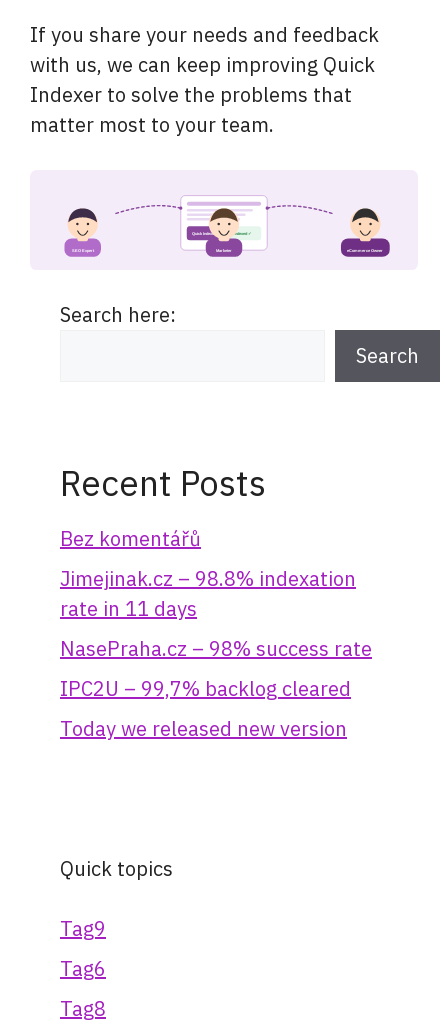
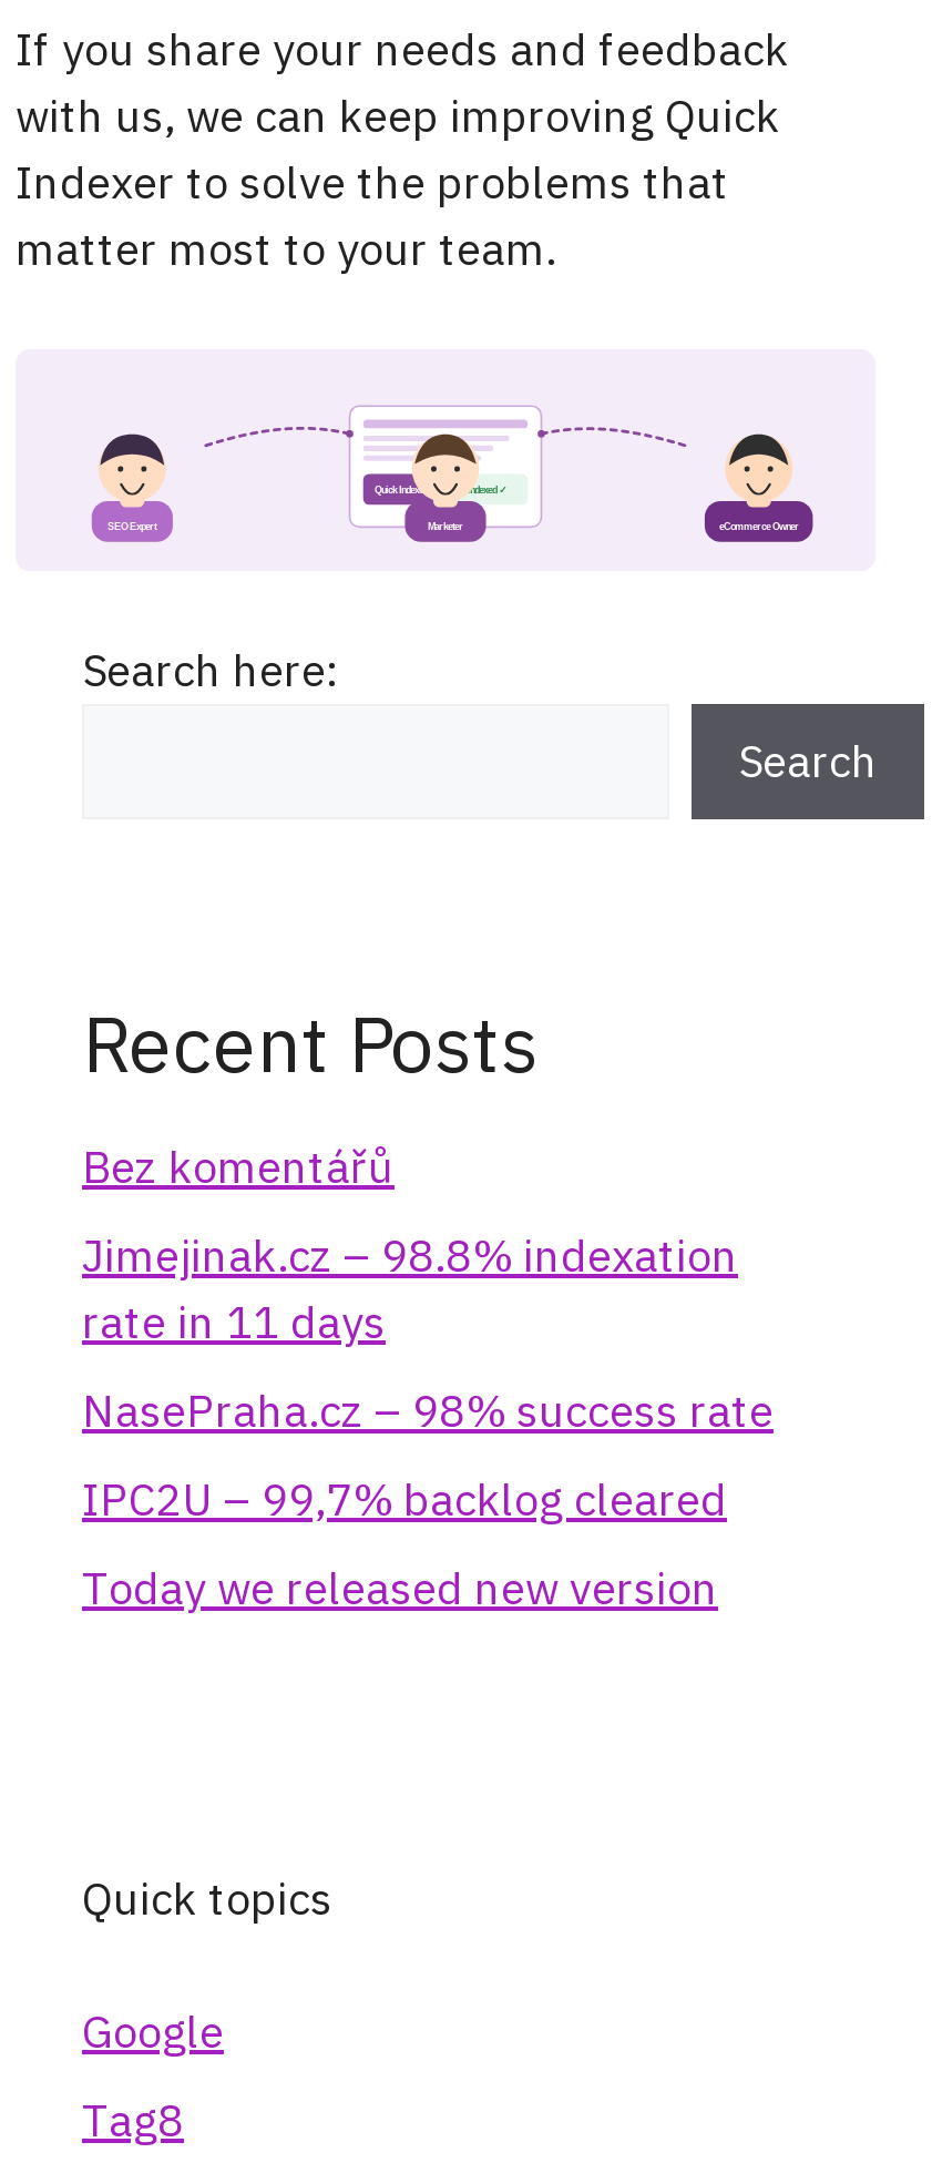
- Tag9
- Tag6
+ Google
